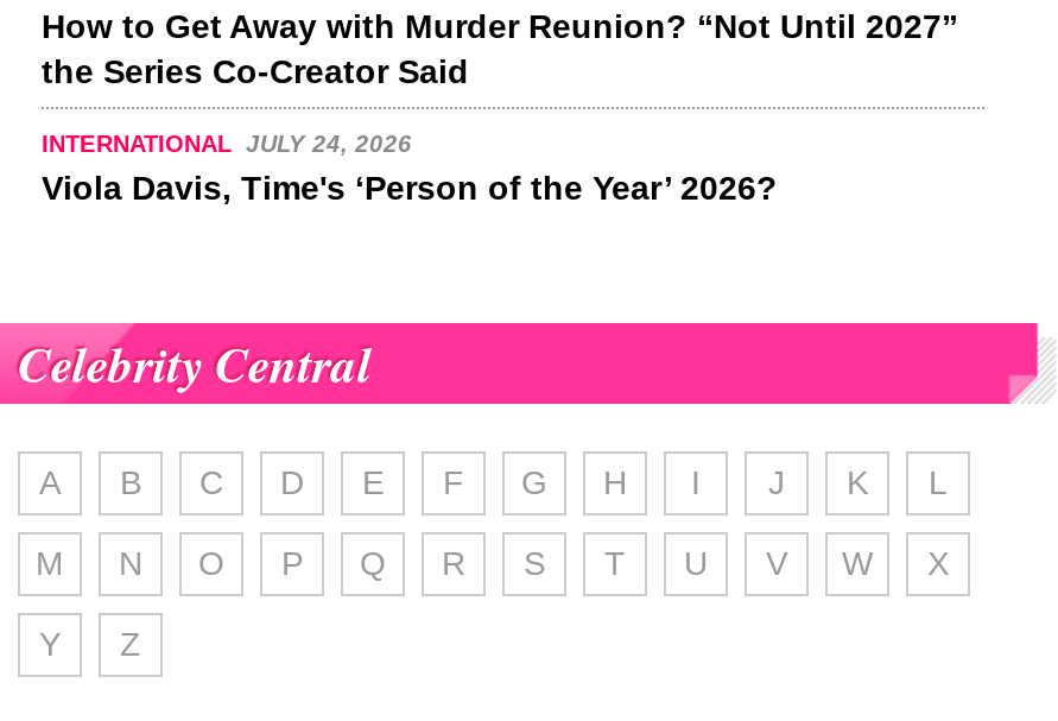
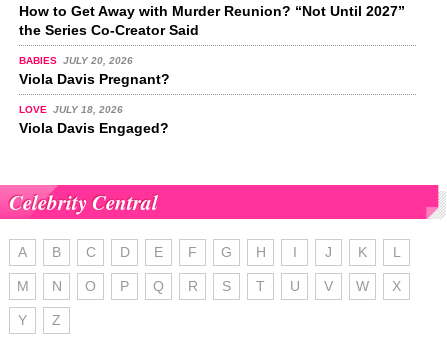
- INTERNATIONAL JULY 24, 2026
- Viola Davis, Time's ‘Person of the Year’ 2026?
+ BABIES JULY 20, 2026
+ Viola Davis Pregnant?
+ LOVE JULY 18, 2026
+ Viola Davis Engaged?
